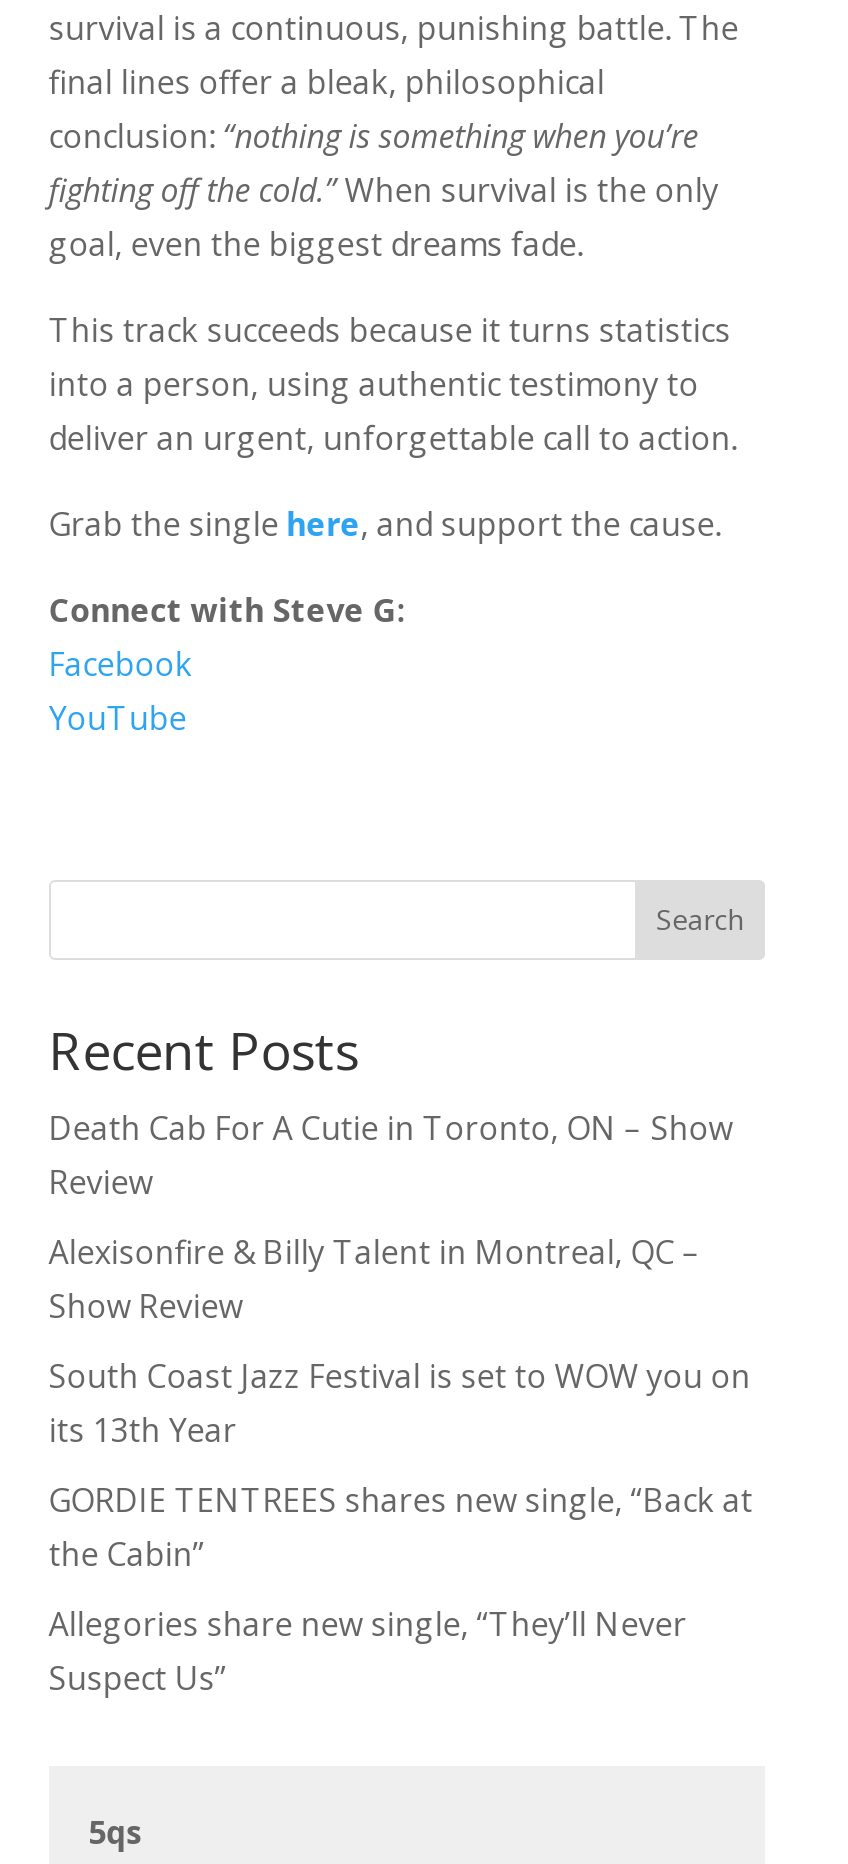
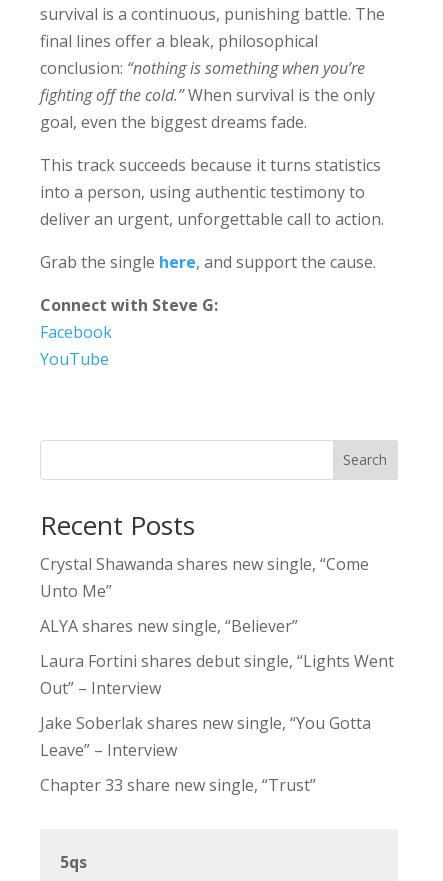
- Death Cab For A Cutie in Toronto, ON – Show
- Review
+ Crystal Shawanda shares new single, “Come
+ Unto Me”

- Alexisonfire & Billy Talent in Montreal, QC –
- Show Review
+ ALYA shares new single, “Believer”

- South Coast Jazz Festival is set to WOW you on
- its 13th Year
+ Laura Fortini shares debut single, “Lights Went
+ Out” – Interview

- GORDIE TENTREES shares new single, “Back at
- the Cabin”
+ Jake Soberlak shares new single, “You Gotta
+ Leave” – Interview

- Allegories share new single, “They’ll Never
- Suspect Us”
+ Chapter 33 share new single, “Trust”
